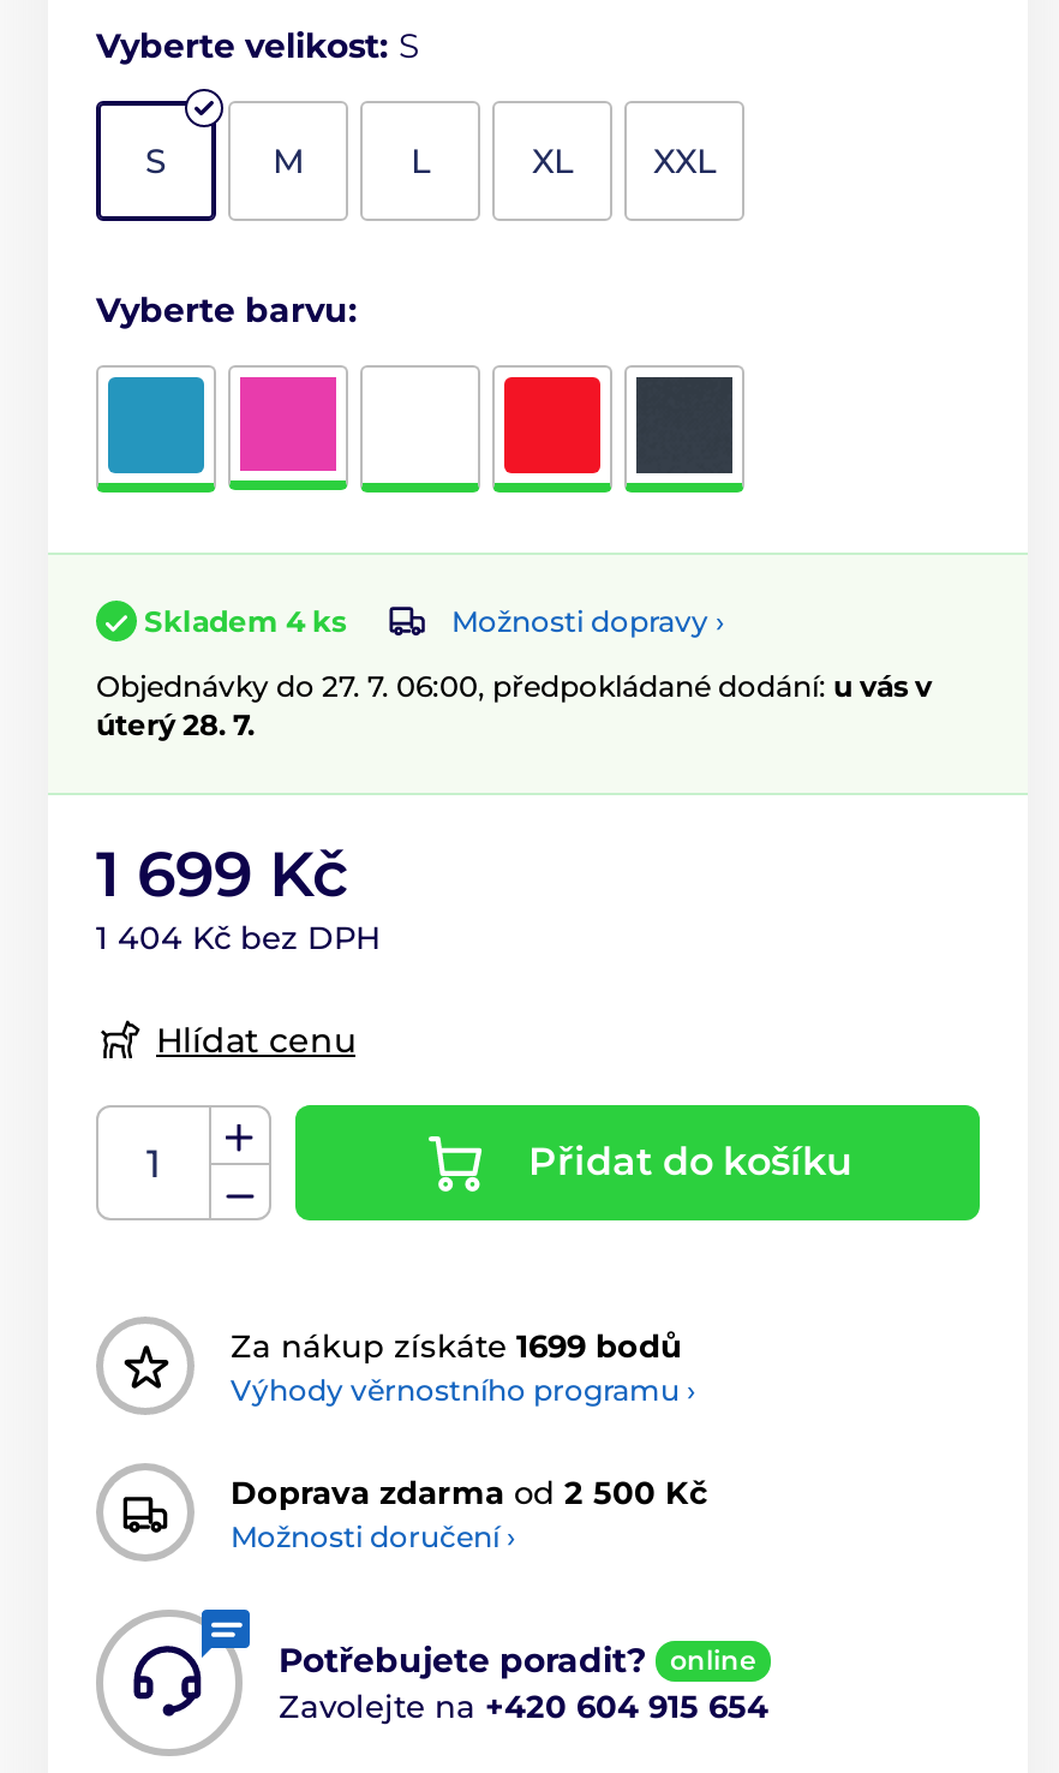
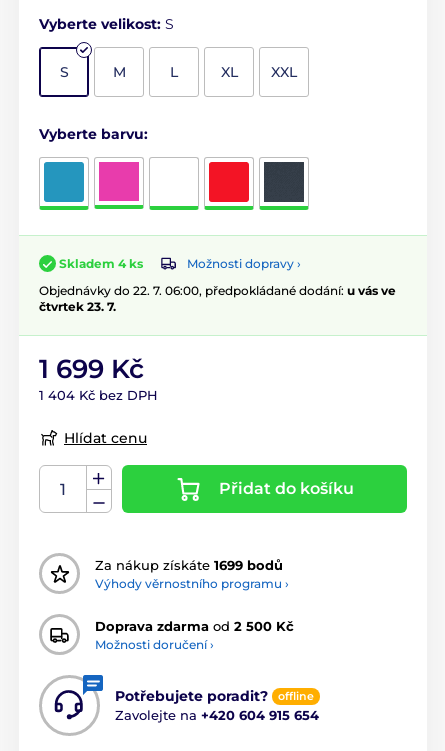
- Objednávky do 27. 7. 06:00, předpokládané dodání: u vás v
- úterý 28. 7.
+ Objednávky do 22. 7. 06:00, předpokládané dodání: u vás ve
+ čtvrtek 23. 7.

- online
+ offline
